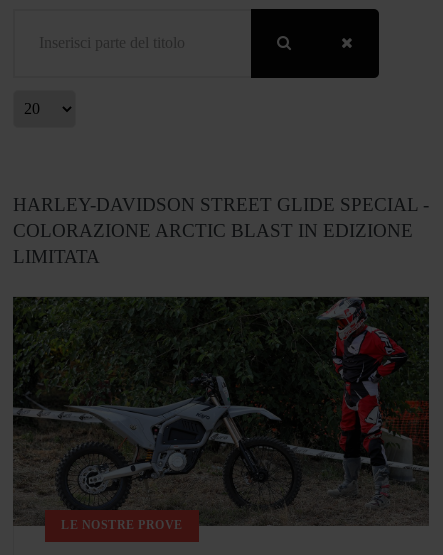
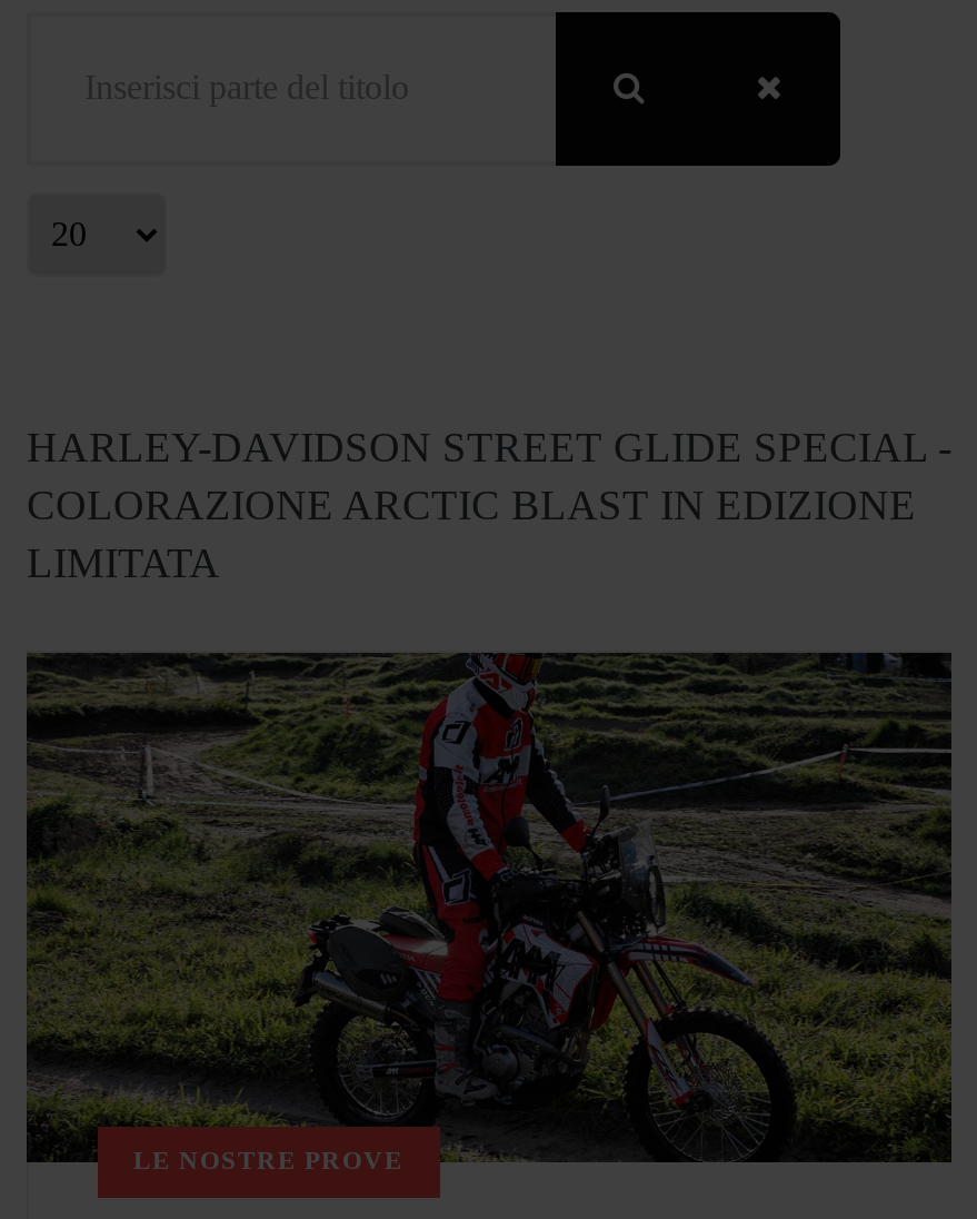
- [image]
+ [image]
